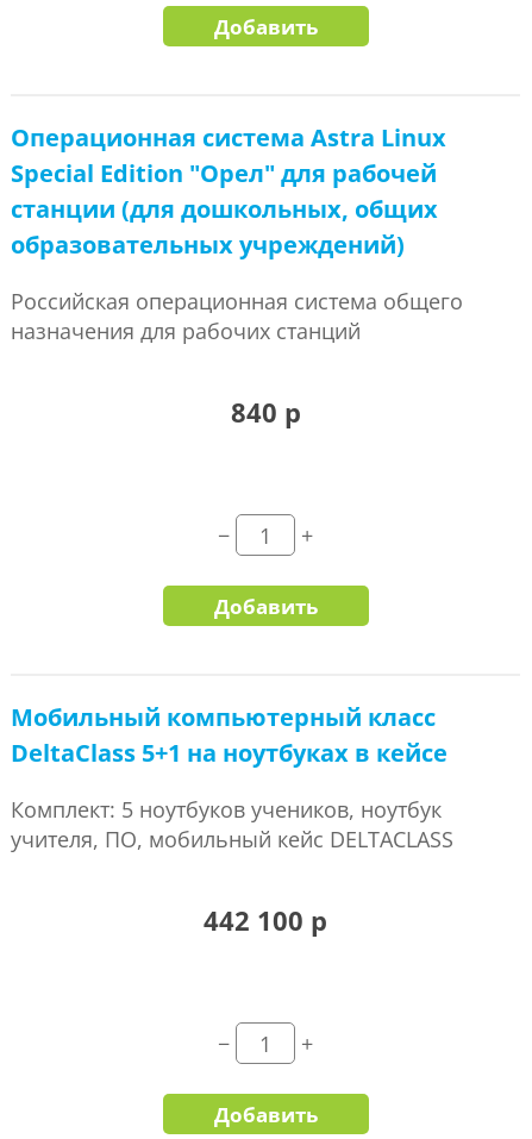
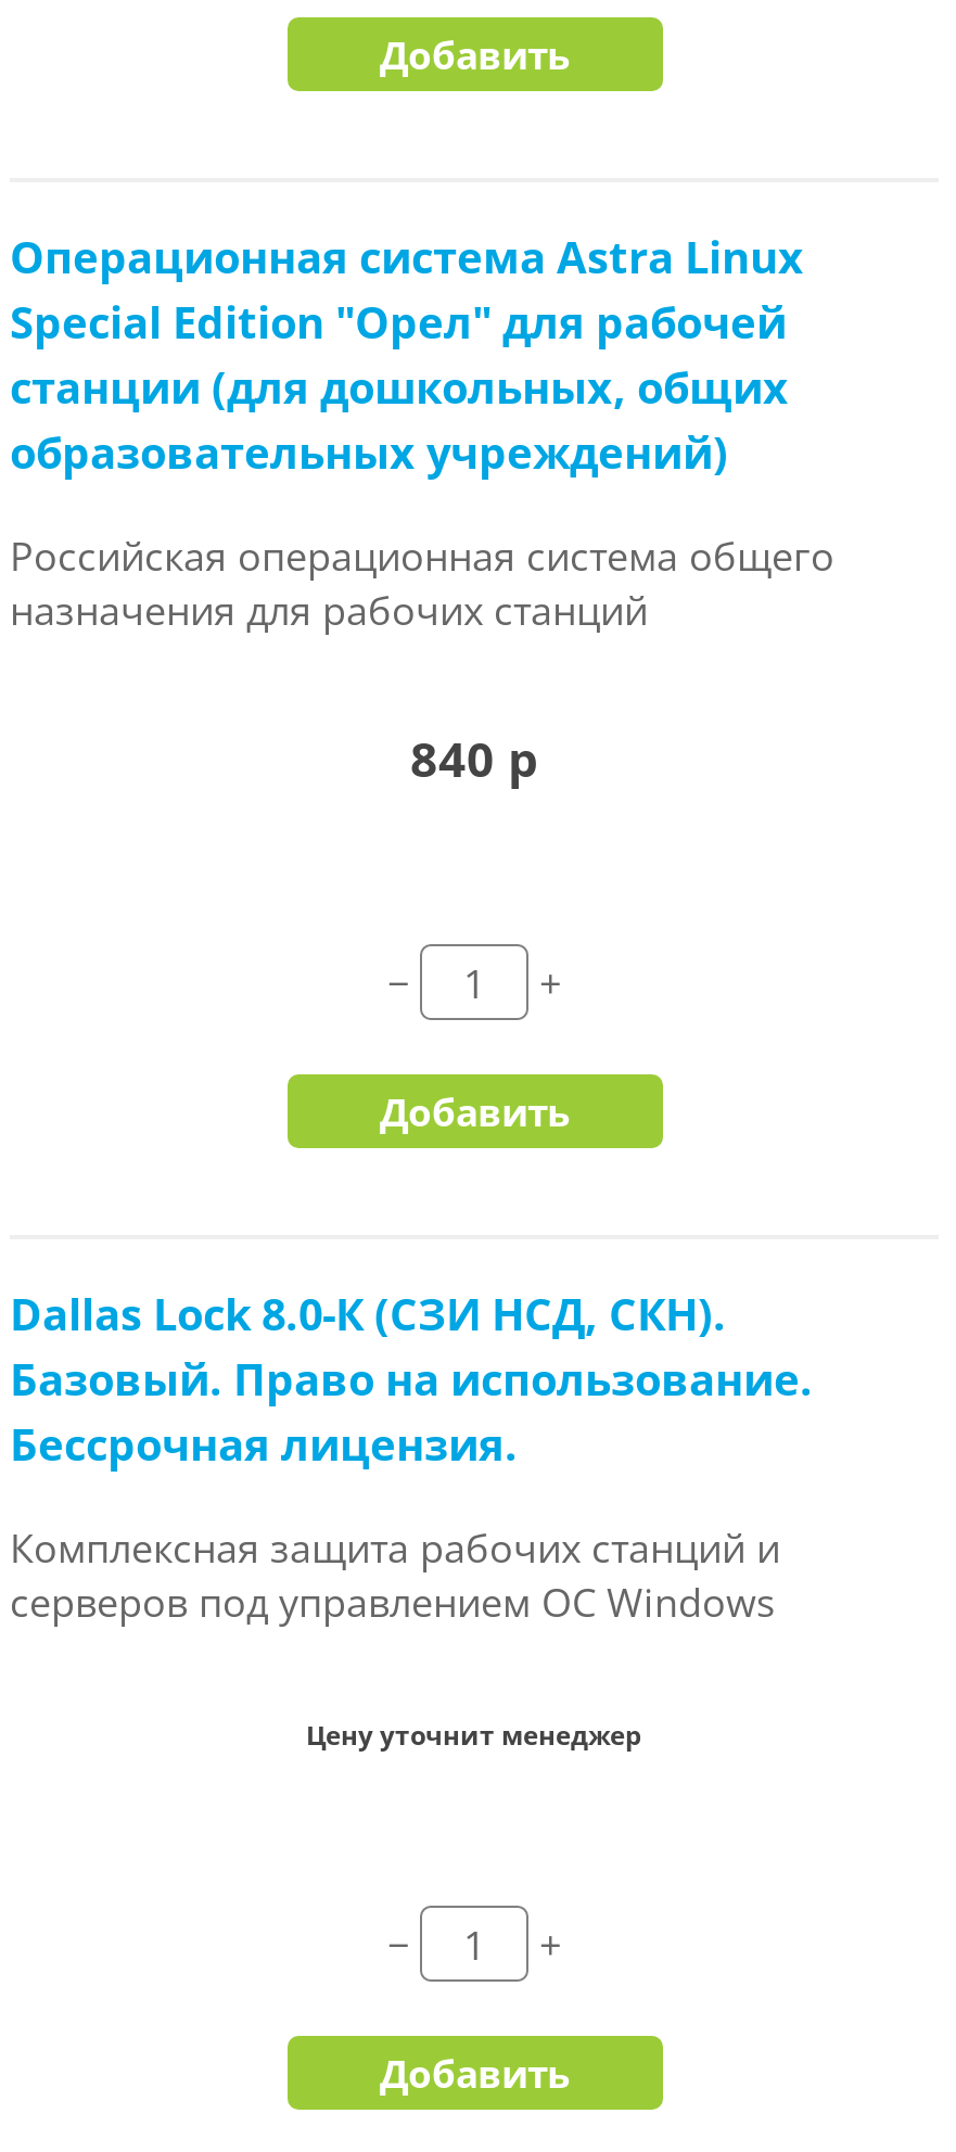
- Мобильный компьютерный класс
- DeltaClass 5+1 на ноутбуках в кейсе
+ Dallas Lock 8.0-К (СЗИ НСД, СКН).
+ Базовый. Право на использование.
+ Бессрочная лицензия.

- Комплект: 5 ноутбуков учеников, ноутбук
- учителя, ПО, мобильный кейс DELTACLASS
+ Комплексная защита рабочих станций и
+ серверов под управлением ОС Windows

- 442 100 р
+ Цену уточнит менеджер
